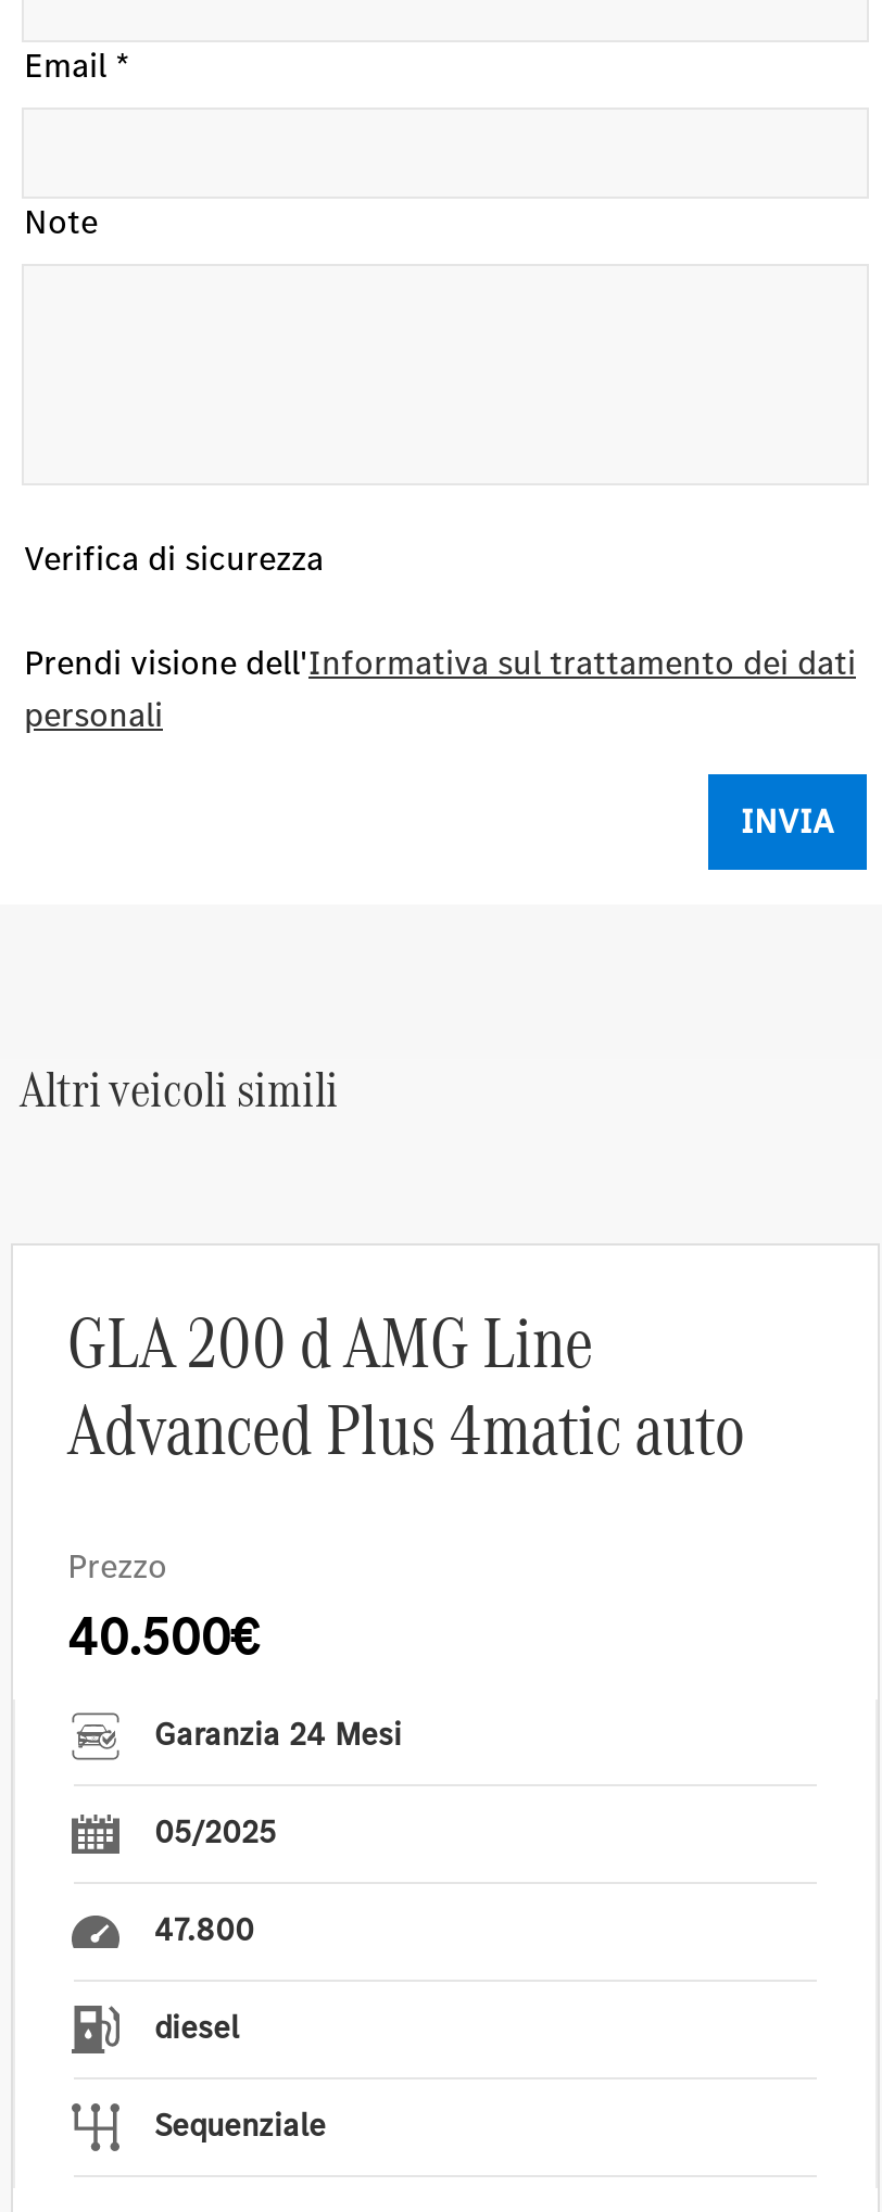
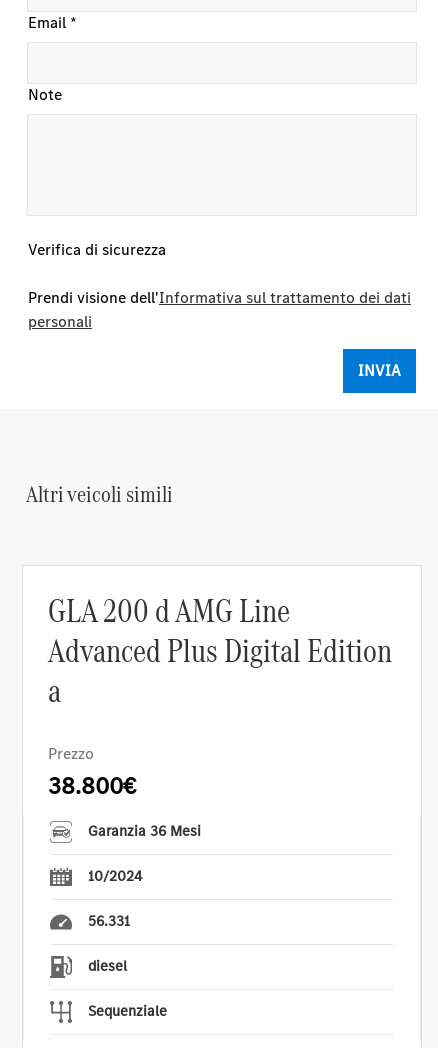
- Advanced Plus 4matic auto
+ Advanced Plus Digital Edition
+ a

- 40.500€
+ 38.800€

- Garanzia 24 Mesi
+ Garanzia 36 Mesi

- 05/2025
+ 10/2024

- 47.800
+ 56.331
